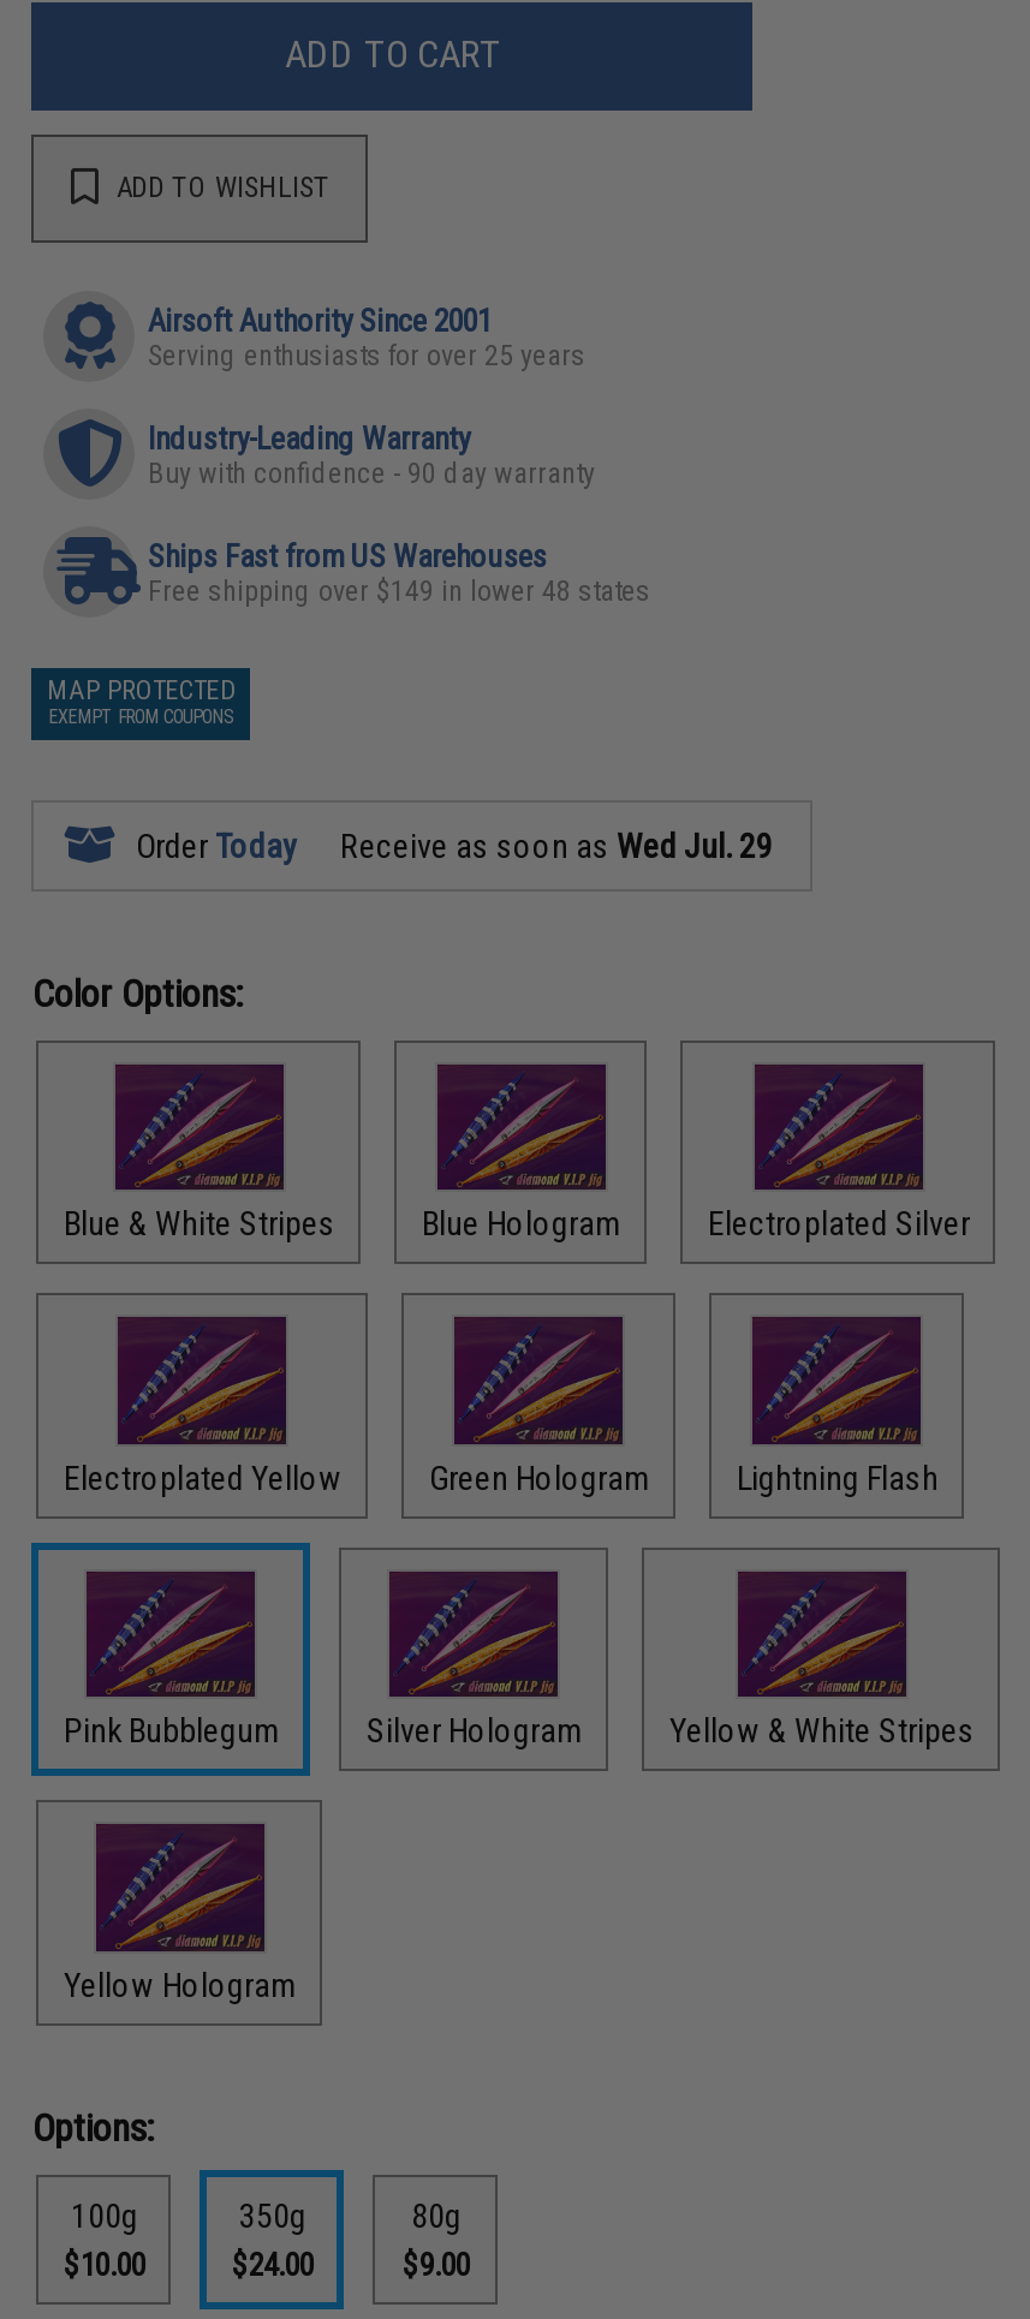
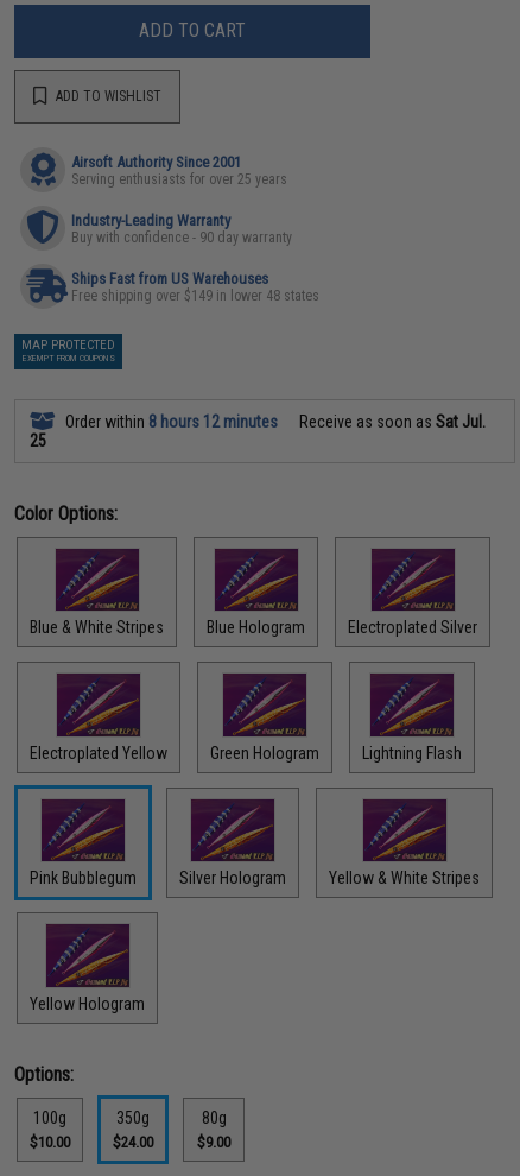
- Order Today
- Receive as soon as Wed Jul. 29
+ Order within 8 hours 12 minutes
+ Receive as soon as Sat Jul.
+ 25
